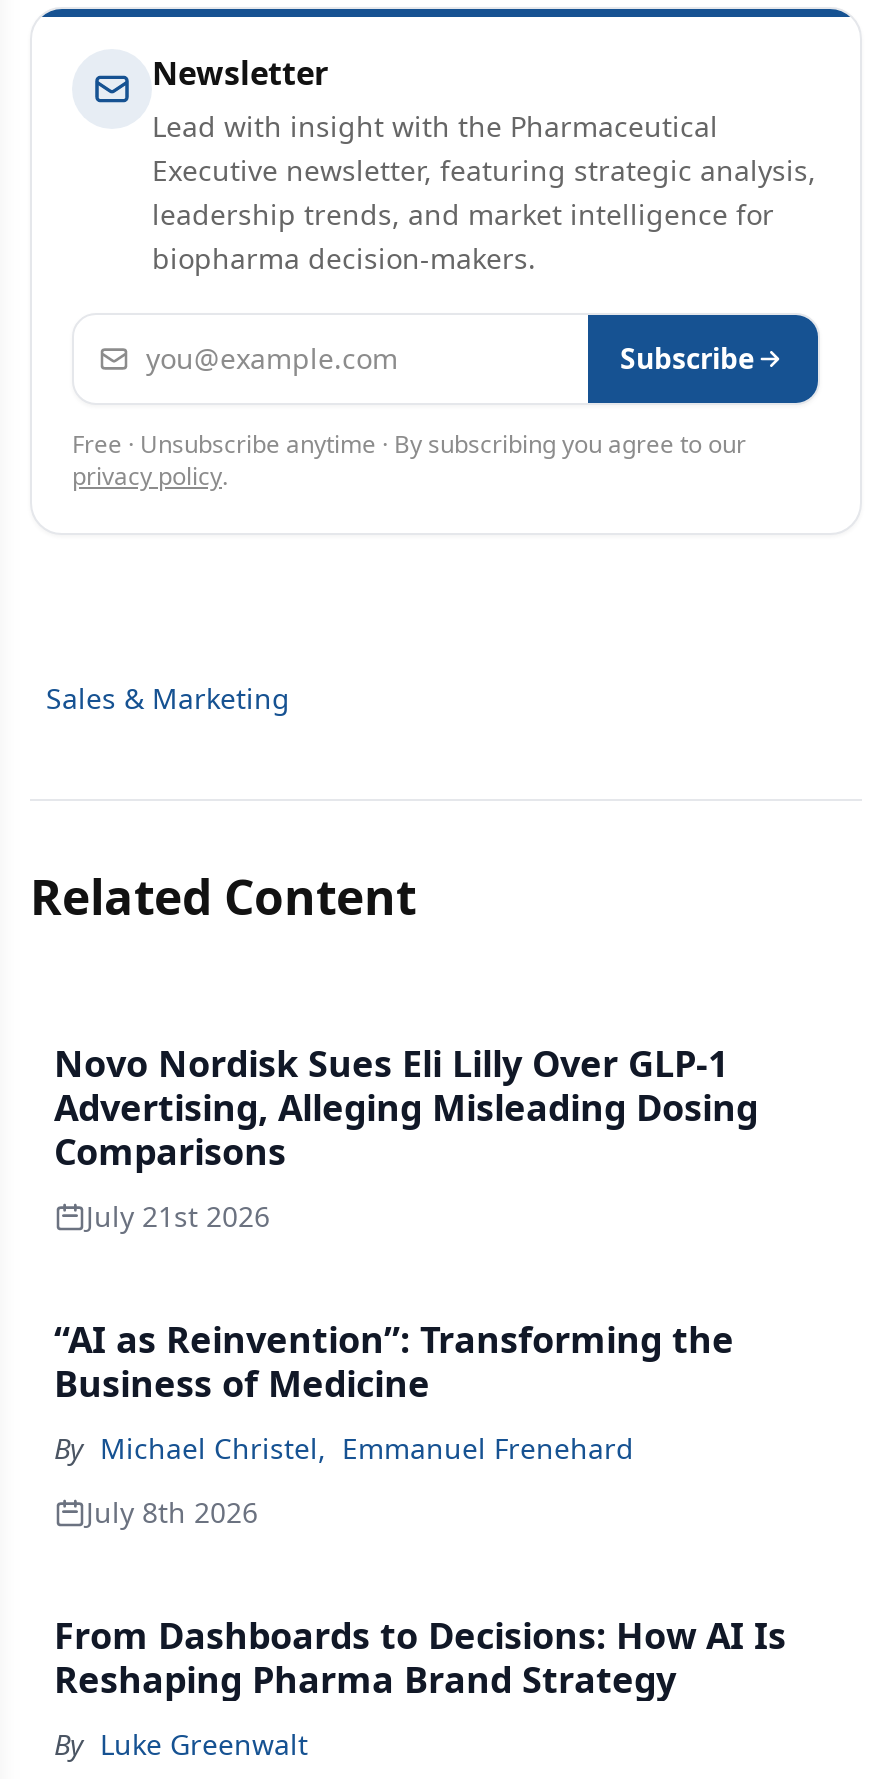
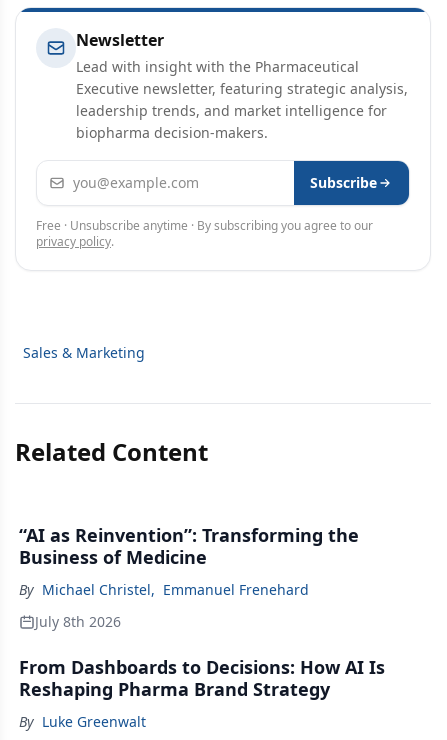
- Novo Nordisk Sues Eli Lilly Over GLP-1
- Advertising, Alleging Misleading Dosing
- Comparisons
- July 21st 2026
